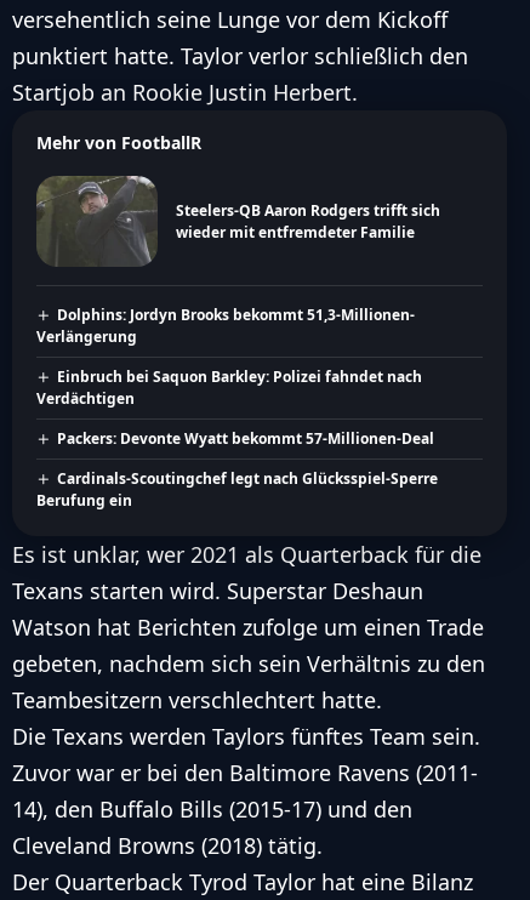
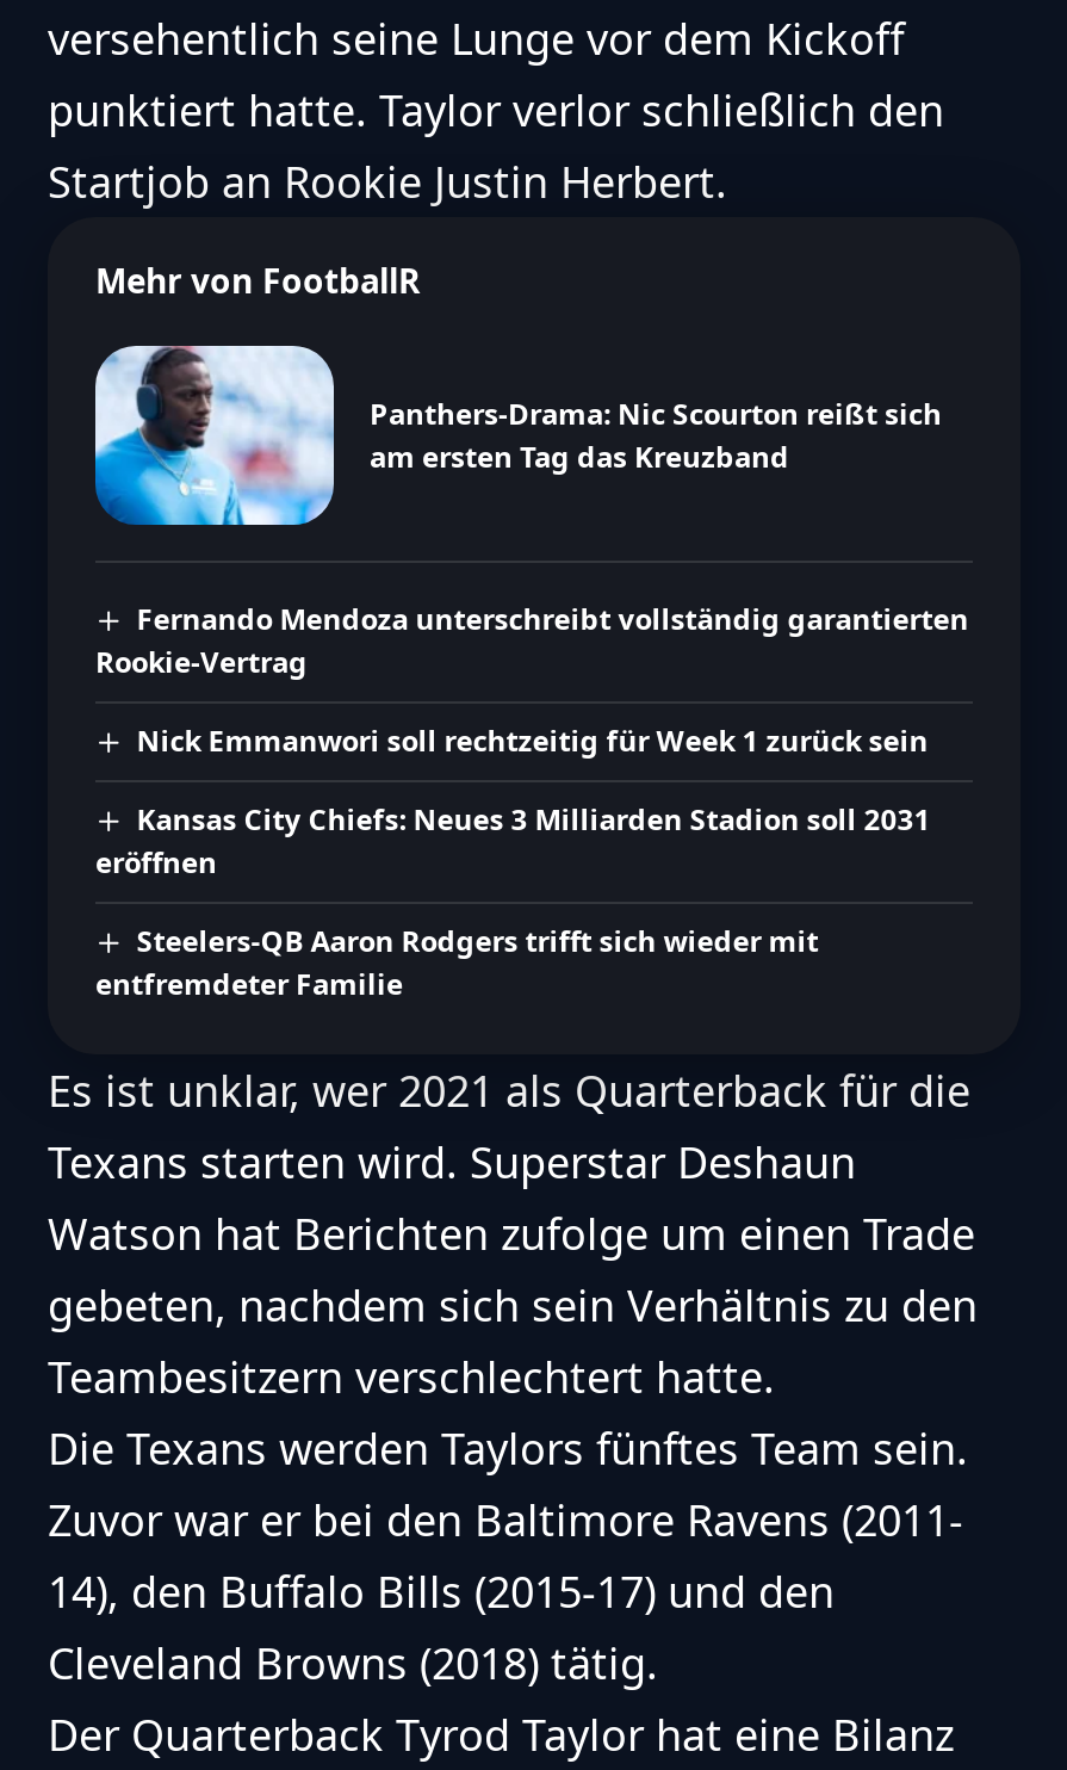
- [image]
- Steelers-QB Aaron Rodgers trifft sich
- wieder mit entfremdeter Familie
+ [image]
+ Panthers-Drama: Nic Scourton reißt sich
+ am ersten Tag das Kreuzband

- Dolphins: Jordyn Brooks bekommt 51,3-Millionen-
- Verlängerung
+ Fernando Mendoza unterschreibt vollständig garantierten
+ Rookie-Vertrag

- Einbruch bei Saquon Barkley: Polizei fahndet nach
- Verdächtigen
+ Nick Emmanwori soll rechtzeitig für Week 1 zurück sein

- Packers: Devonte Wyatt bekommt 57-Millionen-Deal
+ Kansas City Chiefs: Neues 3 Milliarden Stadion soll 2031
+ eröffnen

- Cardinals-Scoutingchef legt nach Glücksspiel-Sperre
- Berufung ein
+ Steelers-QB Aaron Rodgers trifft sich wieder mit
+ entfremdeter Familie
